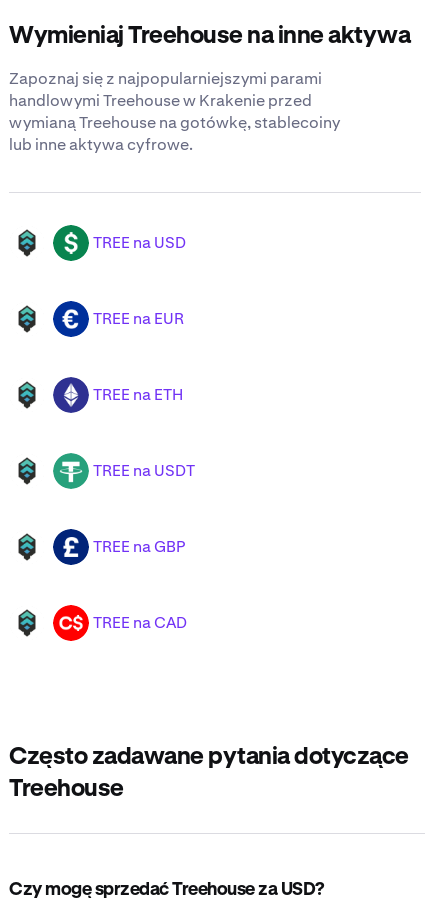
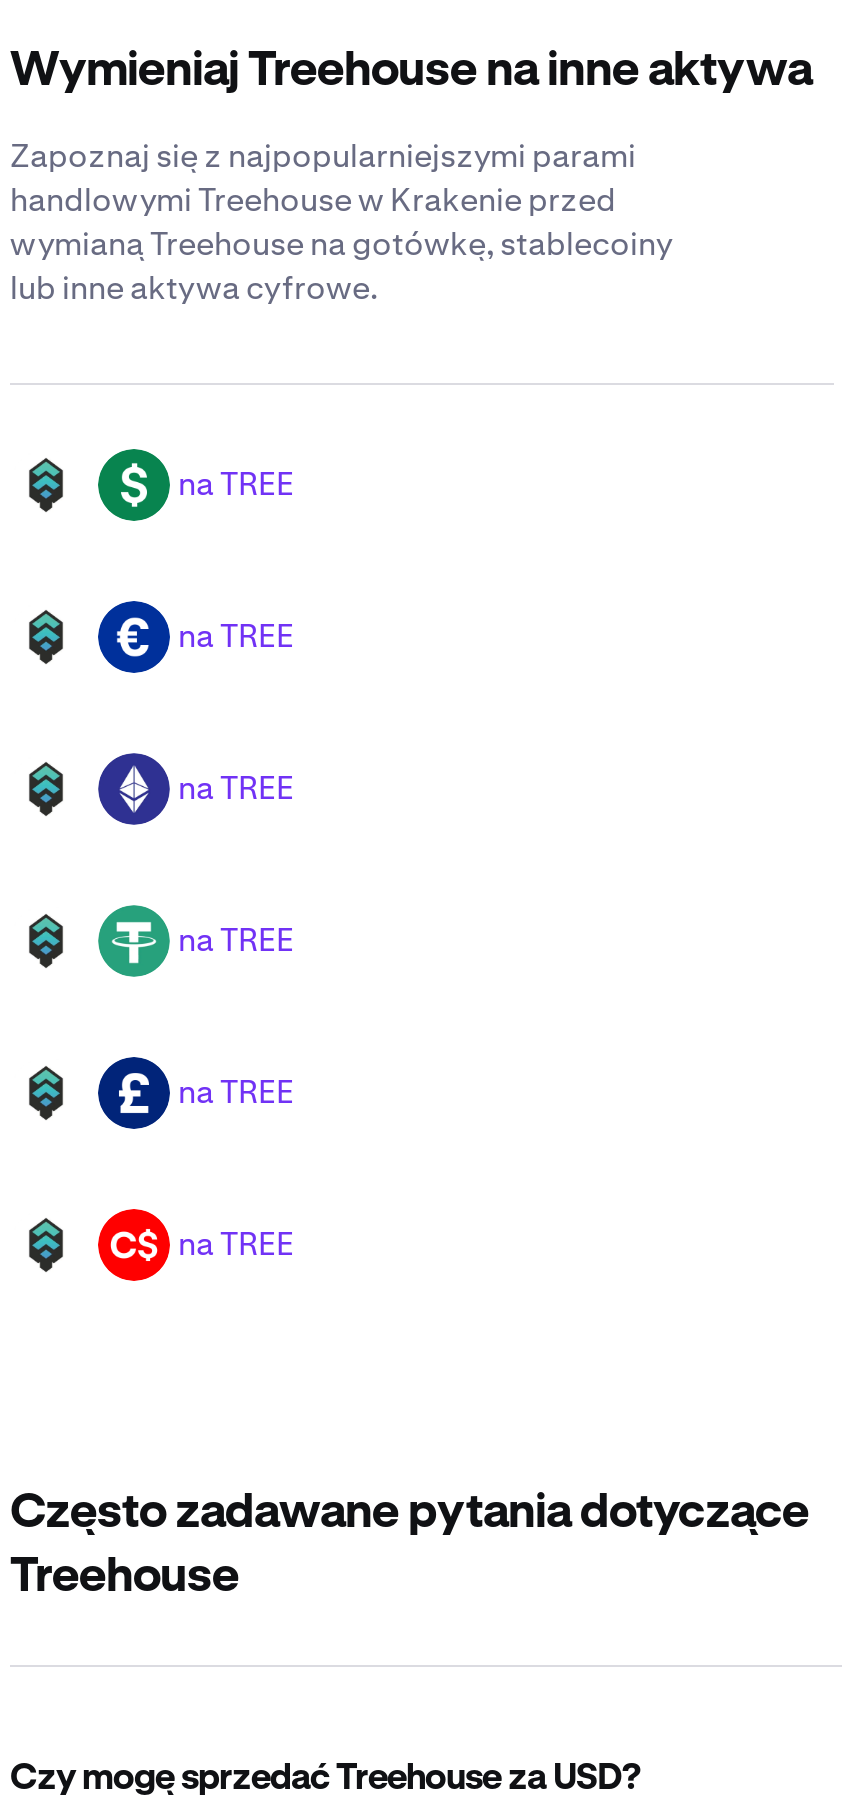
- TREE na USD
+ na TREE

- TREE na EUR
+ na TREE

- TREE na ETH
+ na TREE

- TREE na USDT
+ na TREE

- TREE na GBP
+ na TREE

- TREE na CAD
+ na TREE
